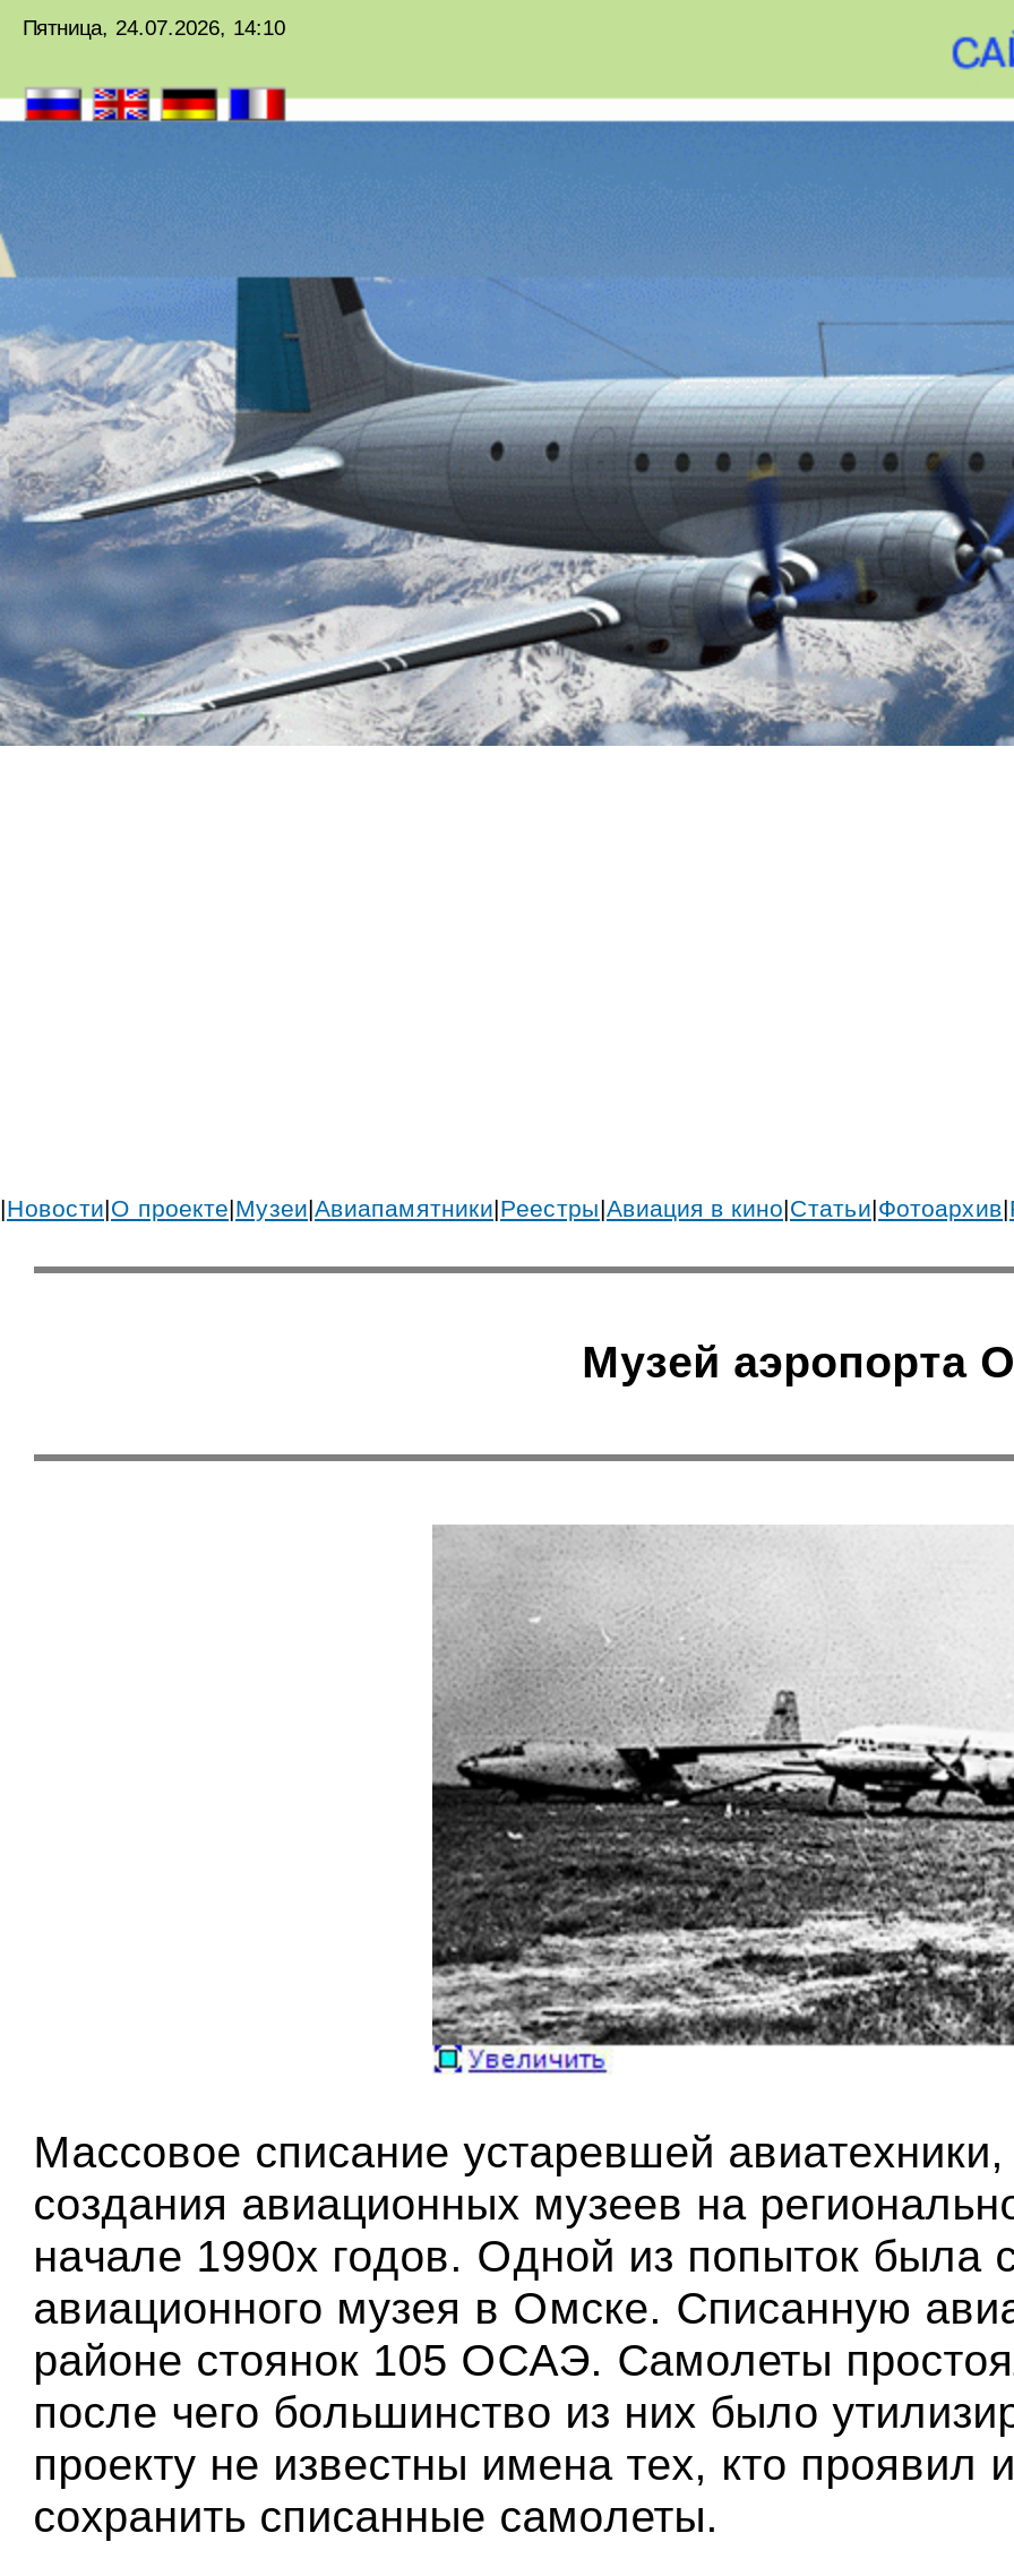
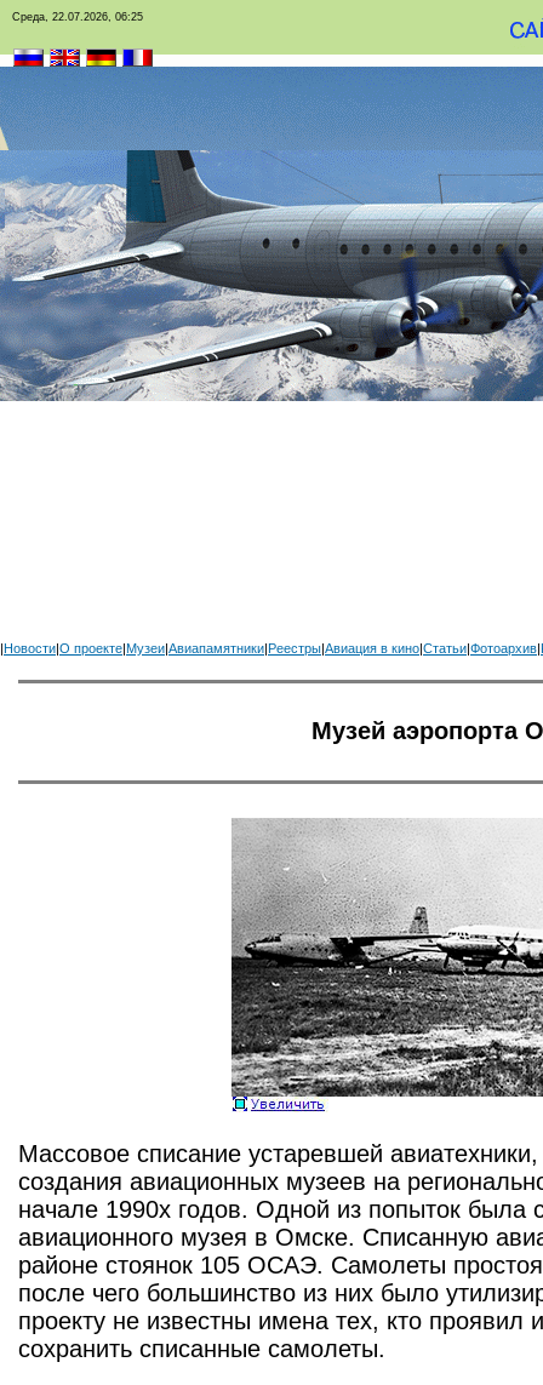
- Пятница, 24.07.2026, 14:10
+ Среда, 22.07.2026, 06:25
